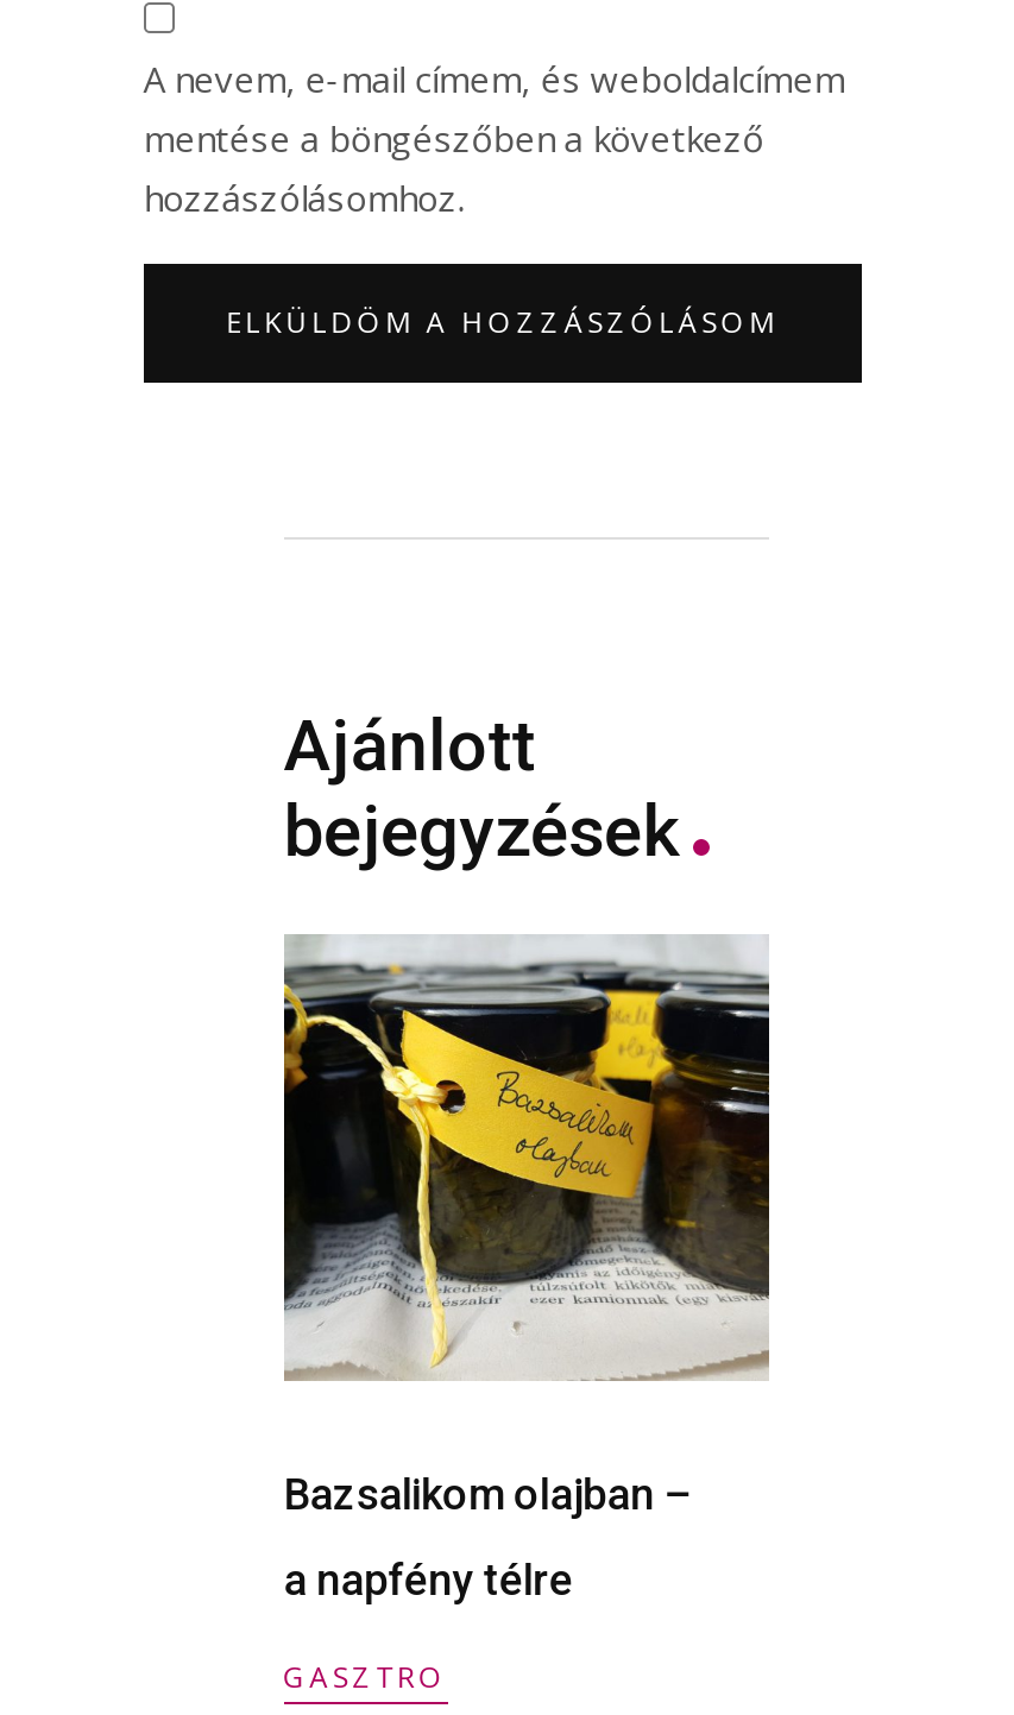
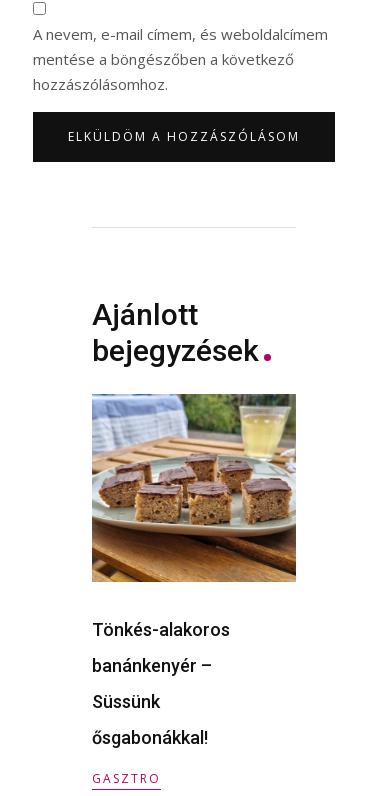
- [image]
- Bazsalikom olajban –
- a napfény télre
+ [image]
+ Tönkés-alakoros
+ banánkenyér –
+ Süssünk
+ ősgabonákkal!
